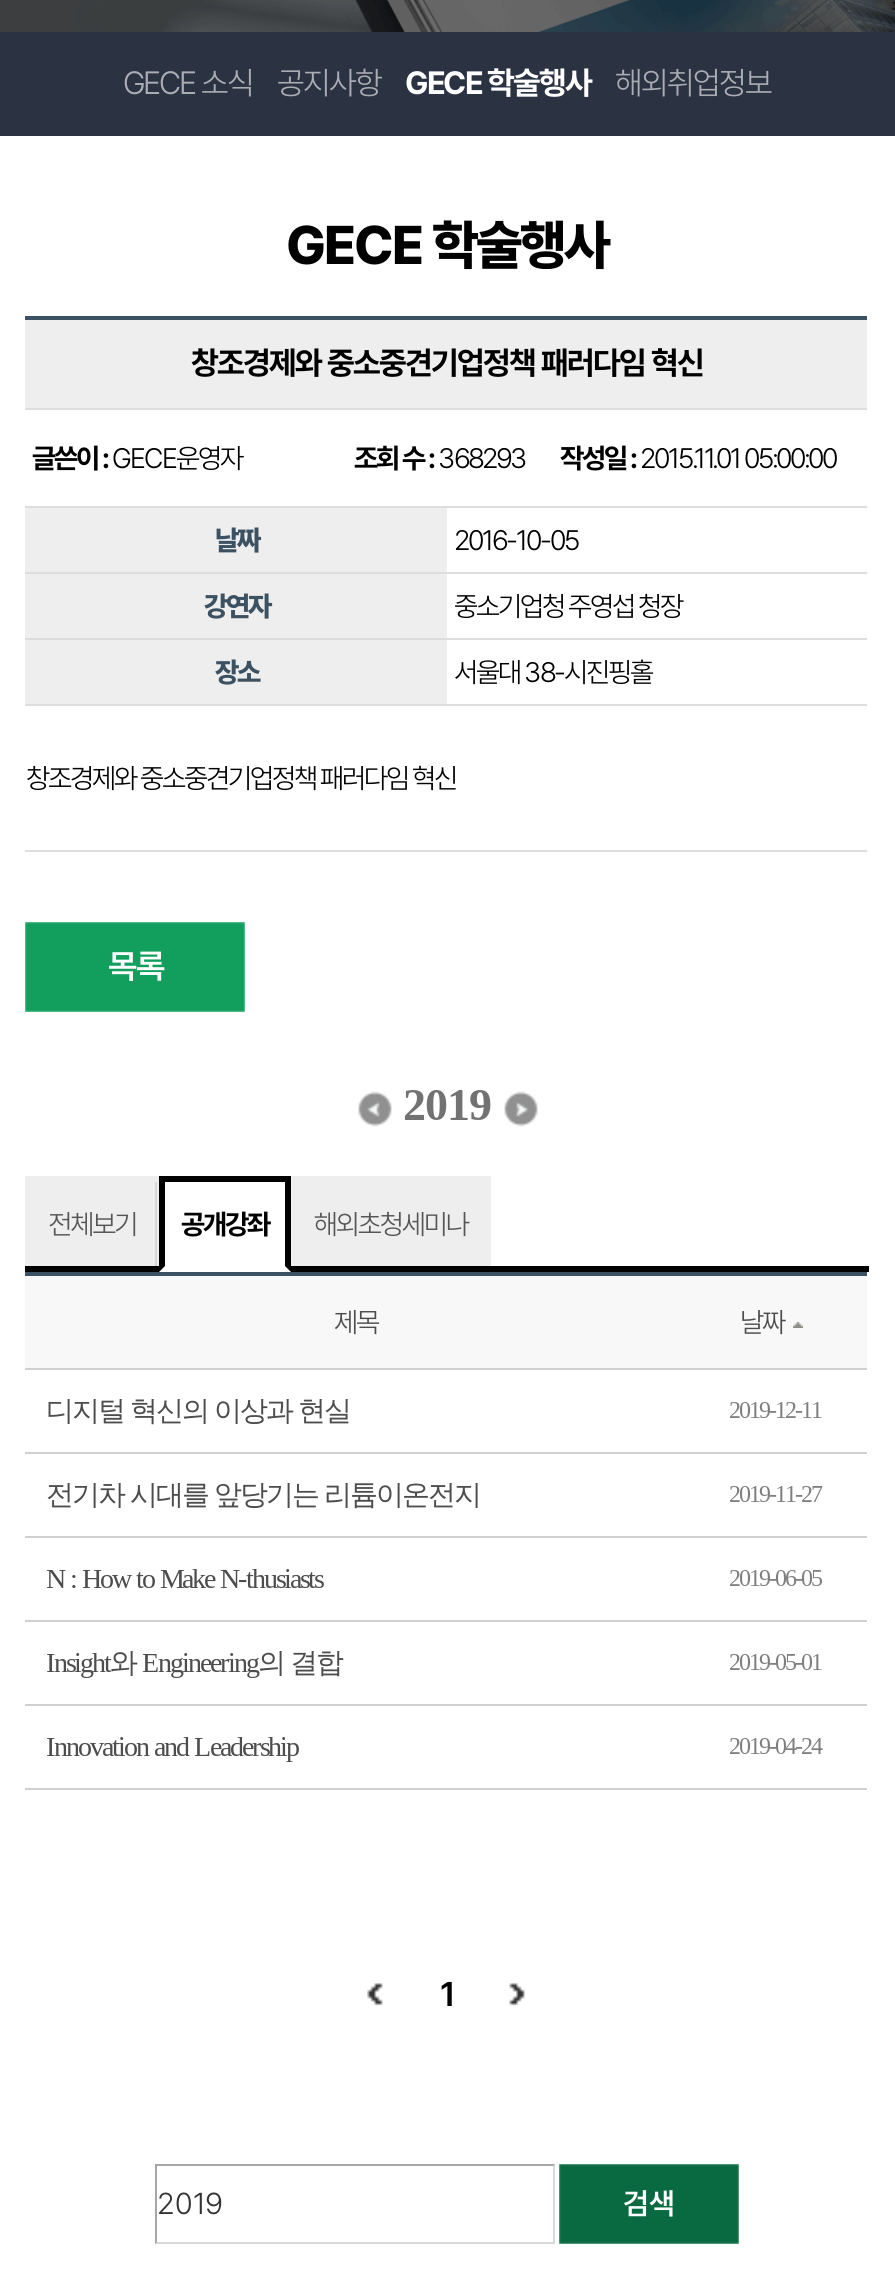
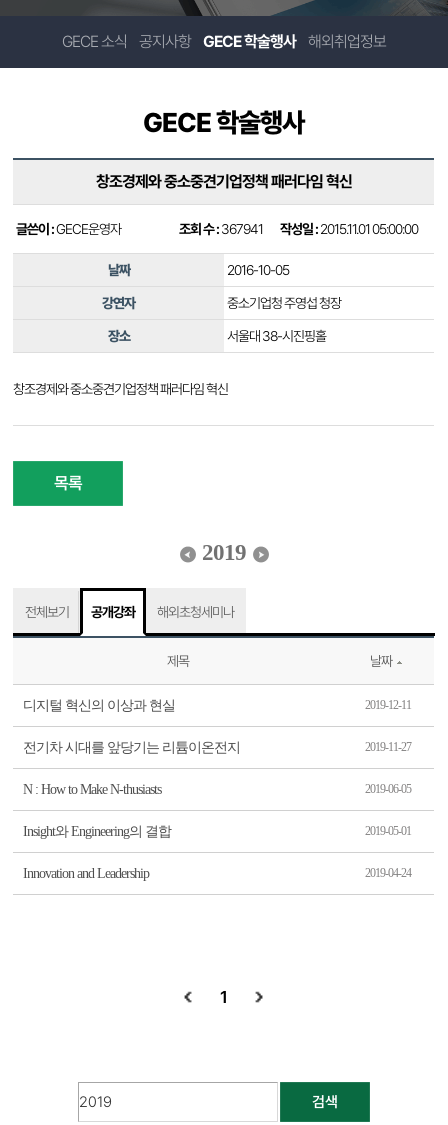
- 조회 수 : 368293 작성일 : 2015.11.01 05:00:00
+ 조회 수 : 367941 작성일 : 2015.11.01 05:00:00
